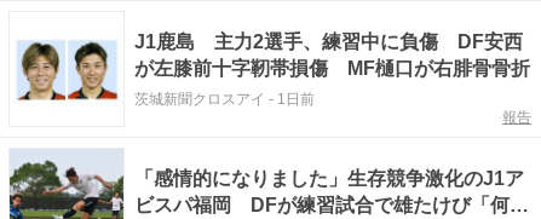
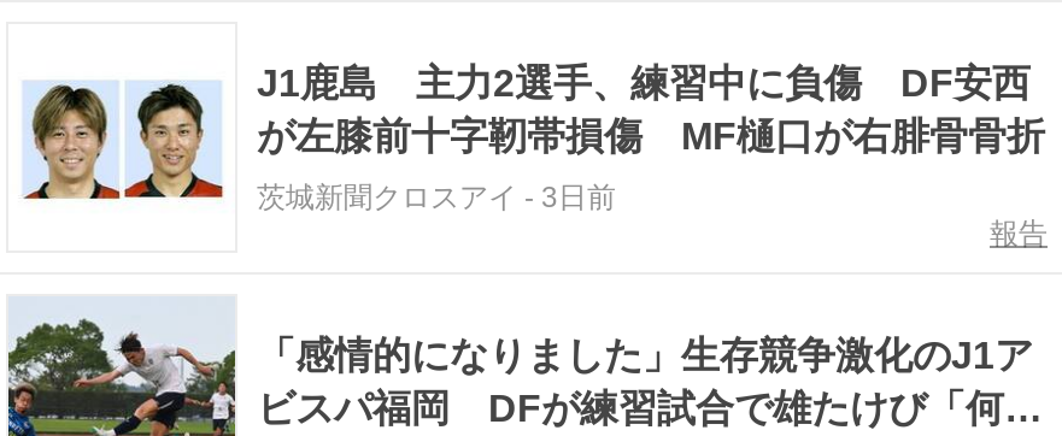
- 茨城新聞クロスアイ- 1日前
+ 茨城新聞クロスアイ- 3日前
